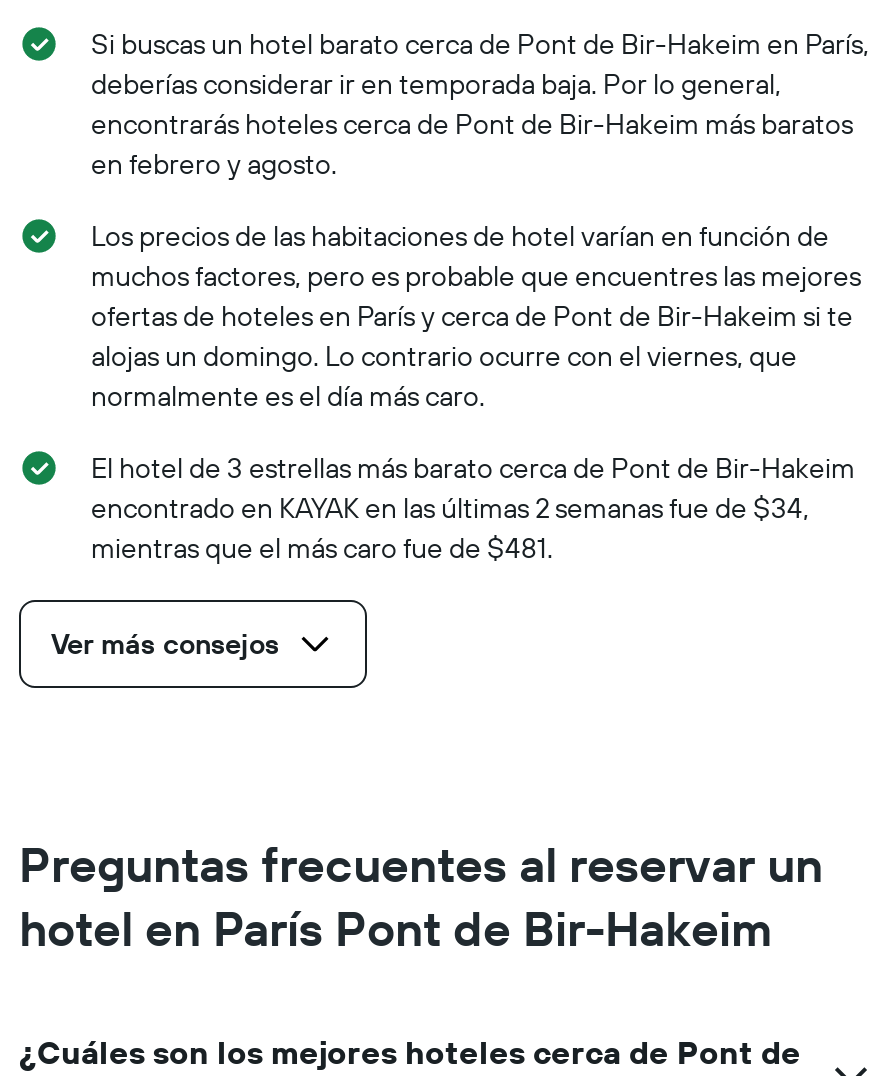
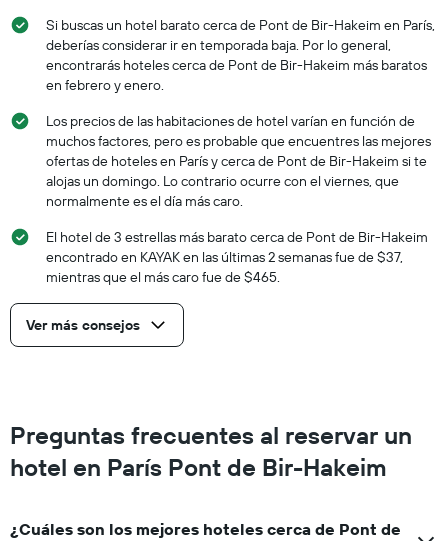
- en febrero y agosto.
+ en febrero y enero.

- encontrado en KAYAK en las últimas 2 semanas fue de $34,
+ encontrado en KAYAK en las últimas 2 semanas fue de $37,

- mientras que el más caro fue de $481.
+ mientras que el más caro fue de $465.
